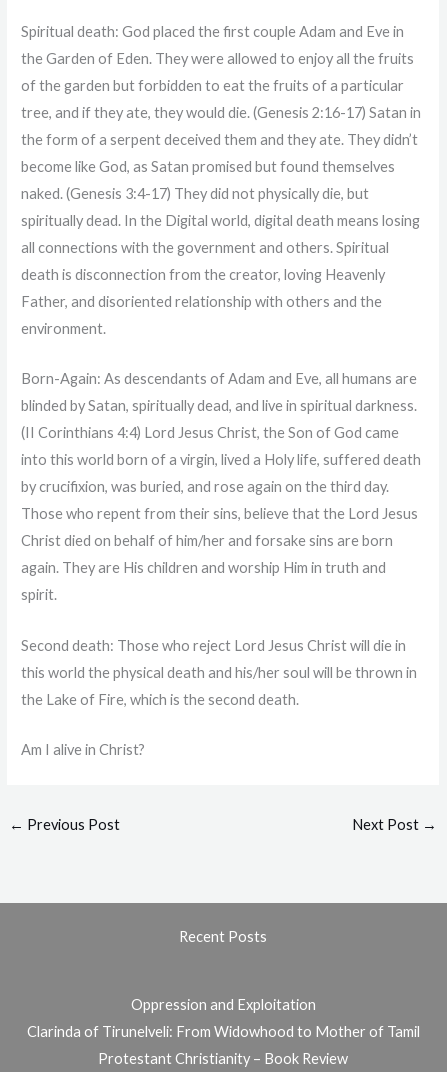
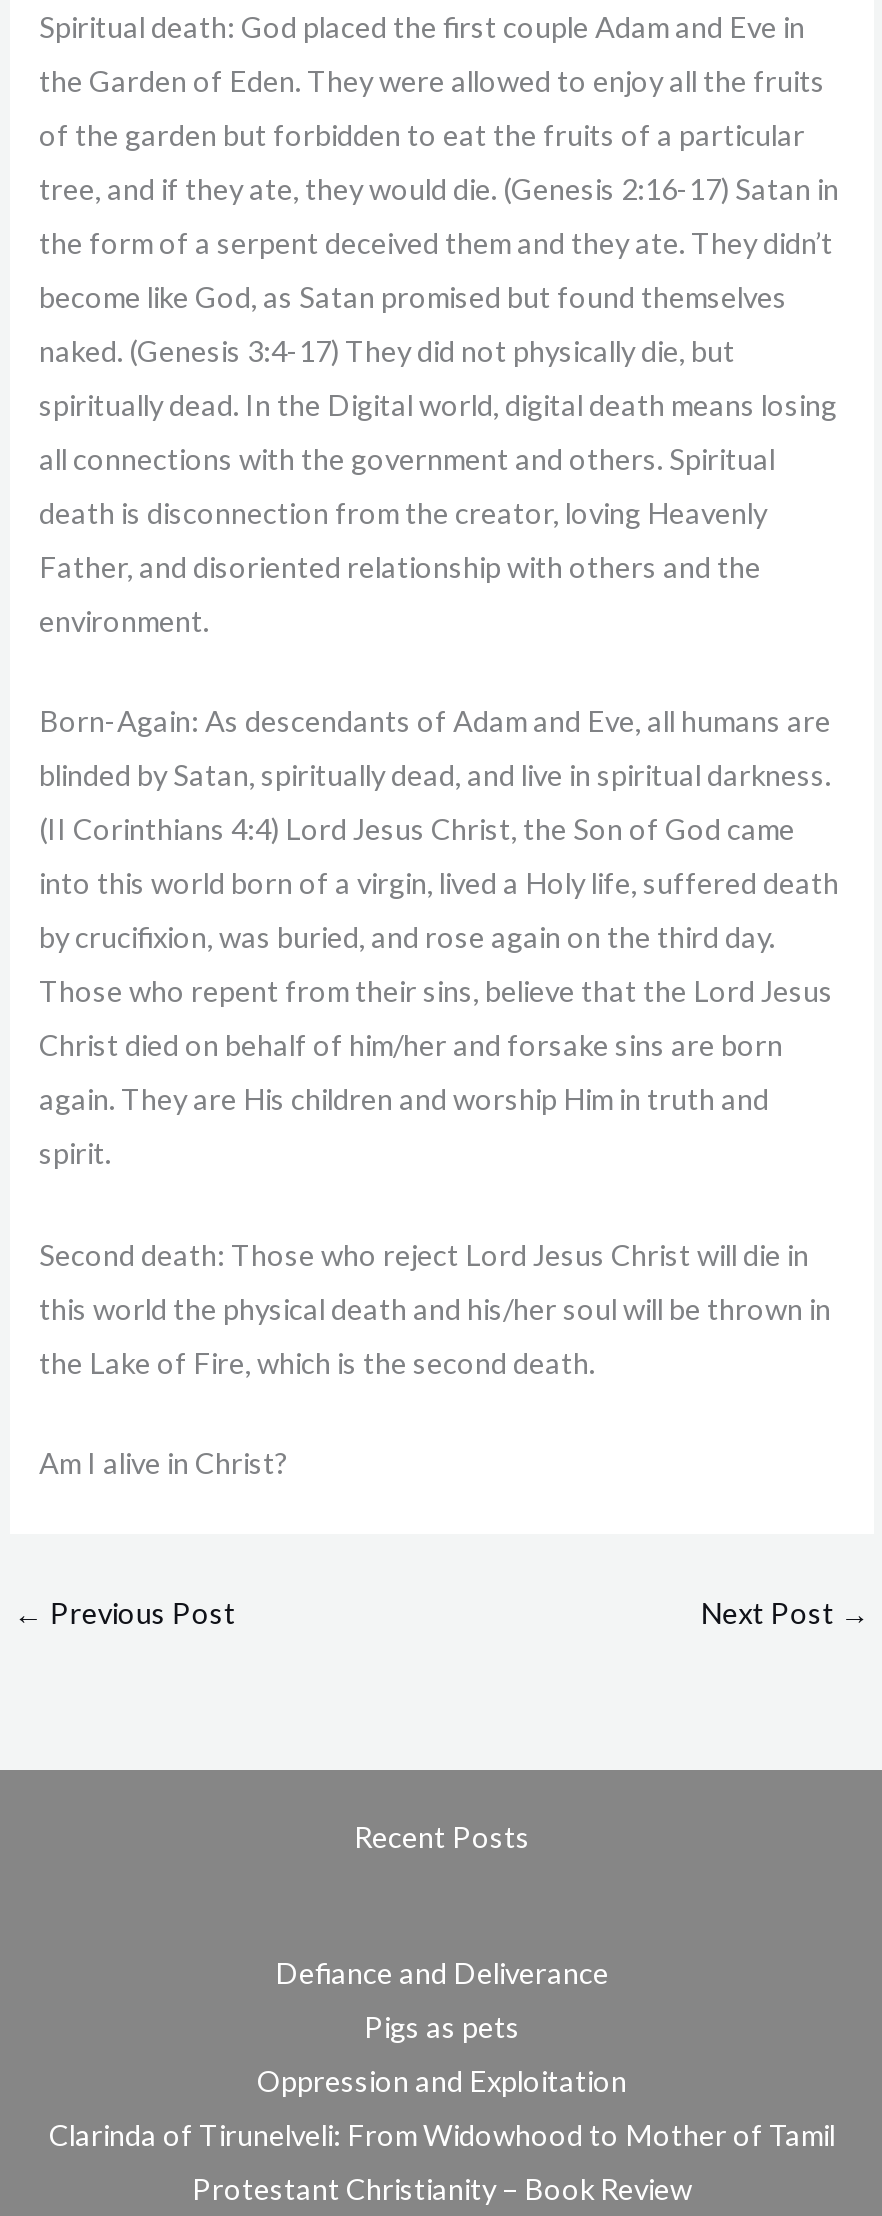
+ Defiance and Deliverance
+ Pigs as pets
